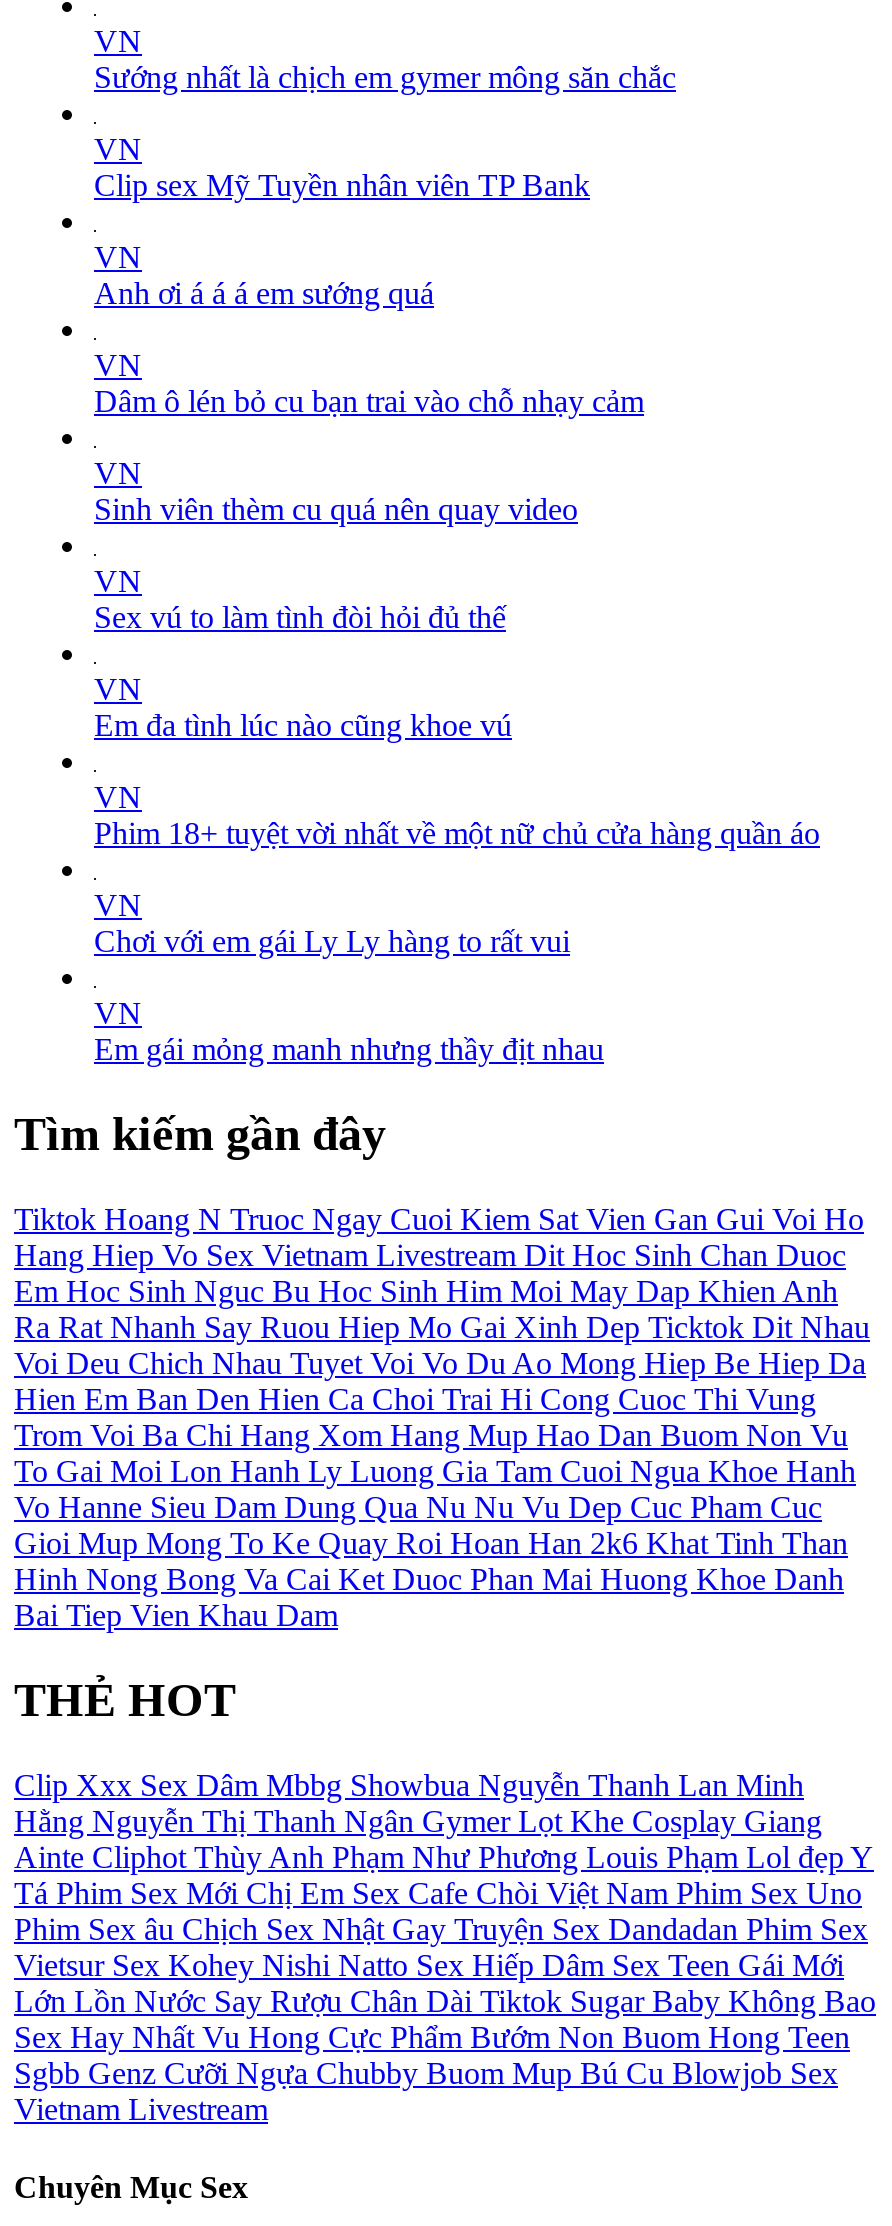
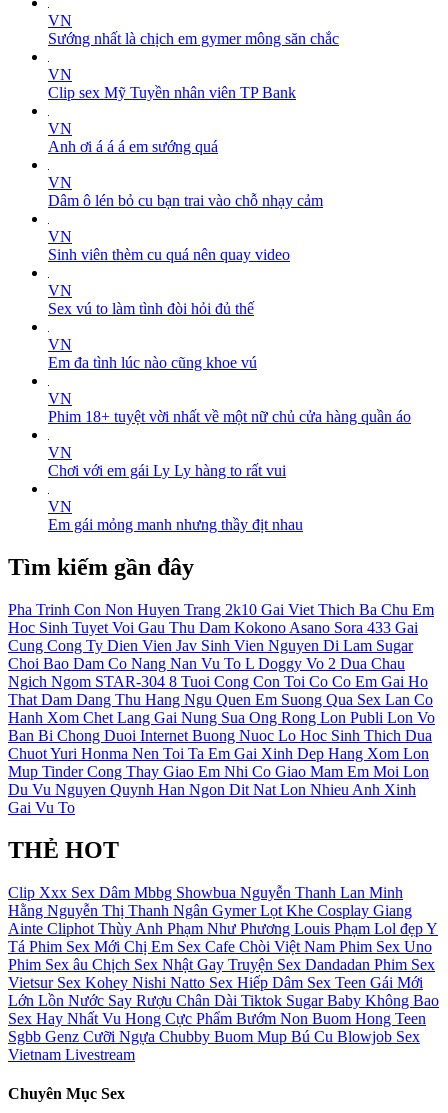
- Tiktok Hoang N Truoc Ngay Cuoi Kiem Sat Vien Gan Gui Voi Ho
- Hang Hiep Vo Sex Vietnam Livestream Dit Hoc Sinh Chan Duoc
- Em Hoc Sinh Nguc Bu Hoc Sinh Him Moi May Dap Khien Anh
- Ra Rat Nhanh Say Ruou Hiep Mo Gai Xinh Dep Ticktok Dit Nhau
- Voi Deu Chich Nhau Tuyet Voi Vo Du Ao Mong Hiep Be Hiep Da
- Hien Em Ban Den Hien Ca Choi Trai Hi Cong Cuoc Thi Vung
- Trom Voi Ba Chi Hang Xom Hang Mup Hao Dan Buom Non Vu
- To Gai Moi Lon Hanh Ly Luong Gia Tam Cuoi Ngua Khoe Hanh
- Vo Hanne Sieu Dam Dung QuaNu Nu Vu Dep Cuc Pham Cuc
- Gioi Mup Mong To Ke Quay Roi Hoan Han 2k6 Khat Tinh Than
- Hinh Nong Bong Va Cai Ket Duoc Phan Mai Huong Khoe Danh
- Bai Tiep Vien Khau Dam
+ Pha Trinh Con Non Huyen Trang 2k10 Gai Viet Thich Ba Chu Em
+ Hoc Sinh Tuyet Voi Gau Thu Dam Kokono Asano Sora 433 Gai
+ Cung Cong Ty Dien Vien Jav Sinh Vien Nguyen Di Lam Sugar
+ Choi Bao Dam Co Nang Nan Vu To L Doggy Vo 2 Dua Chau
+ Ngich Ngom STAR-304 8 Tuoi Cong Con Toi Co Co Em Gai Ho
+ That Dam Dang Thu Hang Ngu Quen Em Suong Qua Sex Lan Co
+ Hanh Xom Chet Lang Gai Nung Sua Ong Rong Lon Publi Lon Vo
+ Ban Bi Chong Duoi Internet Buong Nuoc Lo Hoc Sinh Thich Dua
+ Chuot Yuri Honma Nen Toi Ta Em Gai Xinh Dep Hang Xom Lon
+ Mup Tinder Cong Thay Giao Em Nhi Co Giao Mam Em Moi Lon
+ Du Vu Nguyen Quynh Han Ngon Dit Nat Lon Nhieu Anh Xinh
+ Gai Vu To
